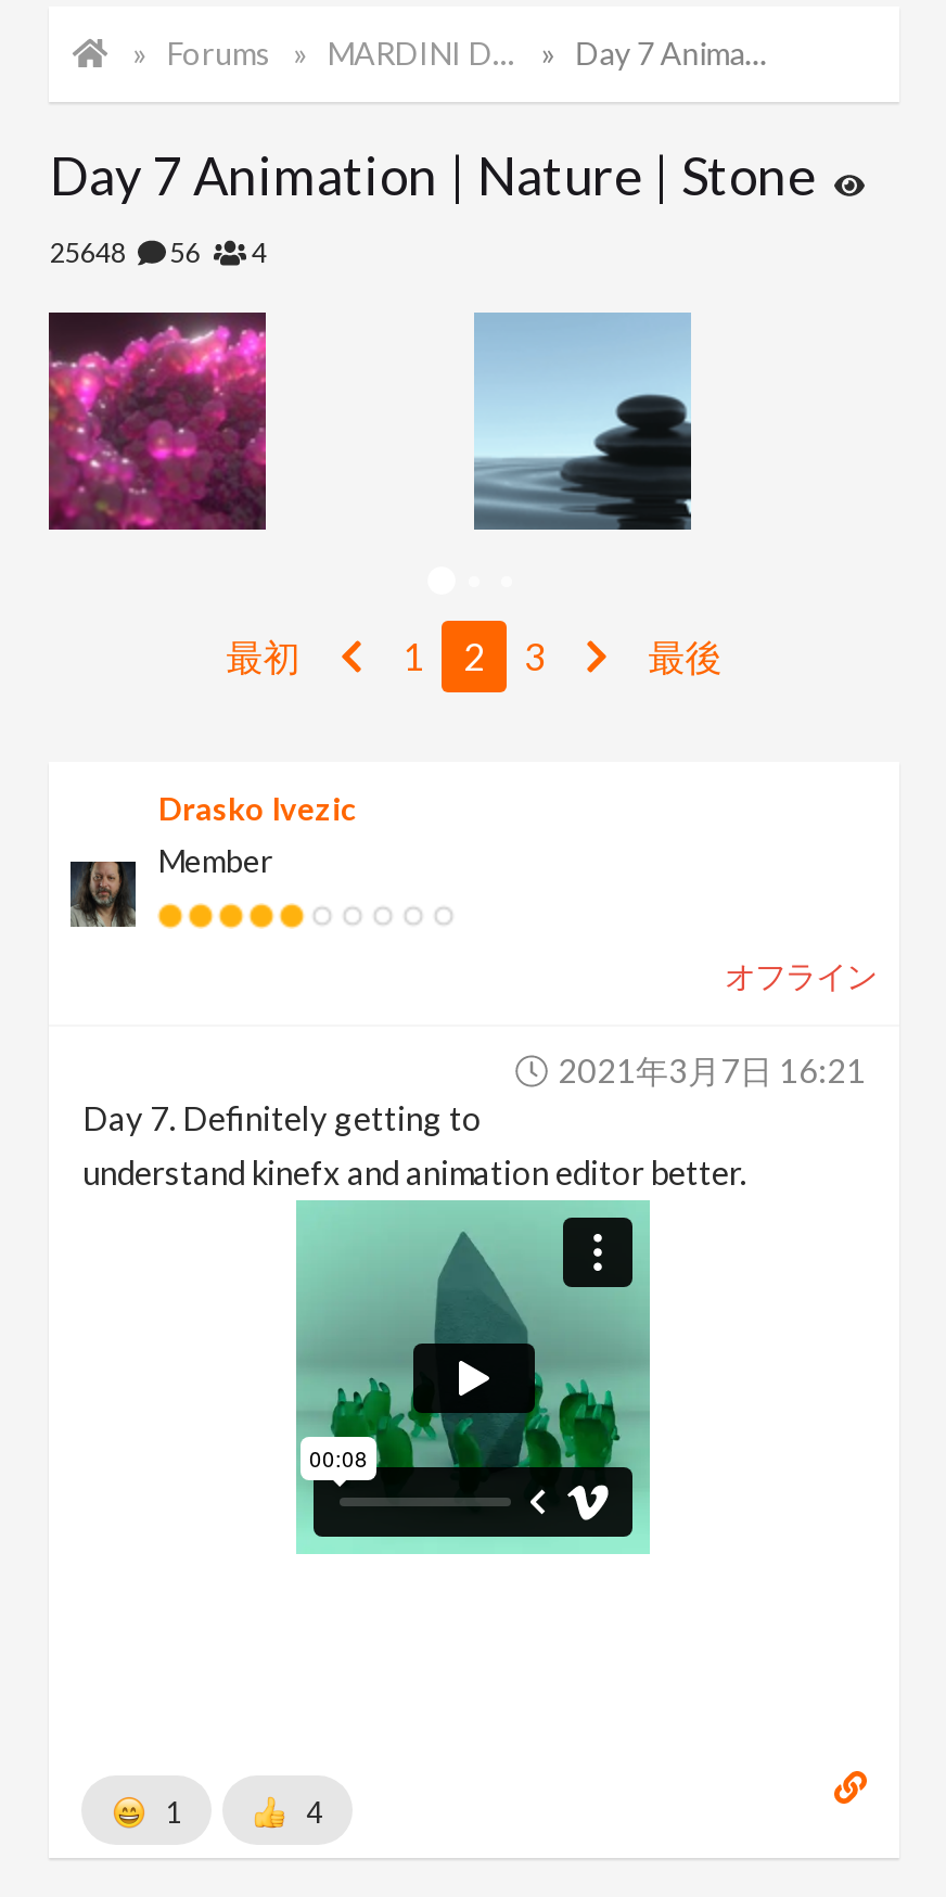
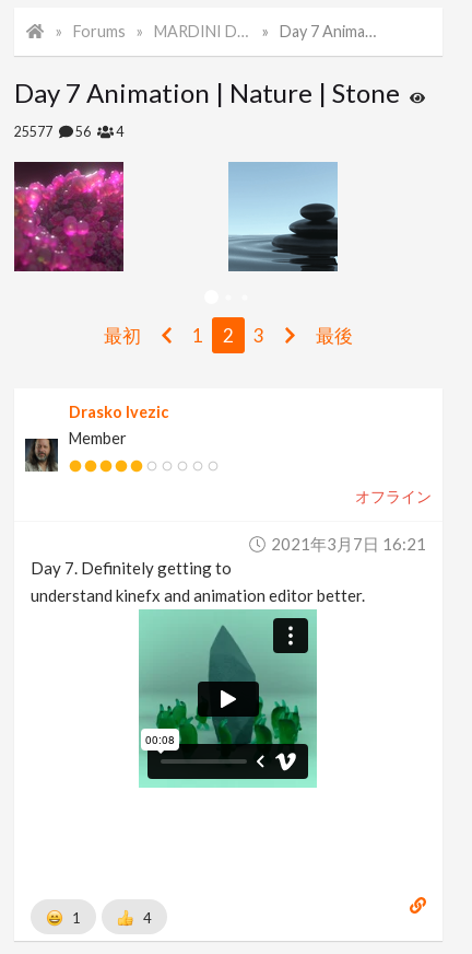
- 25648 56 4
+ 25577 56 4
